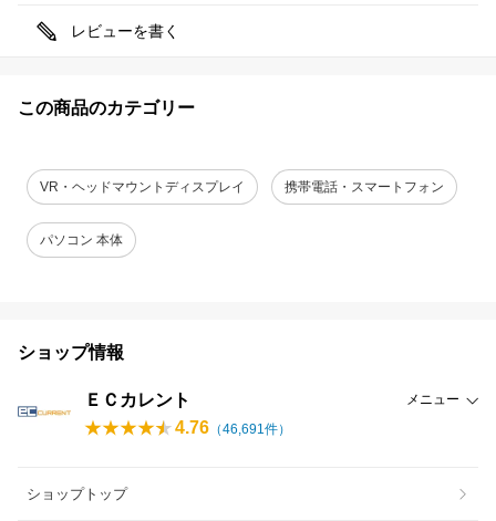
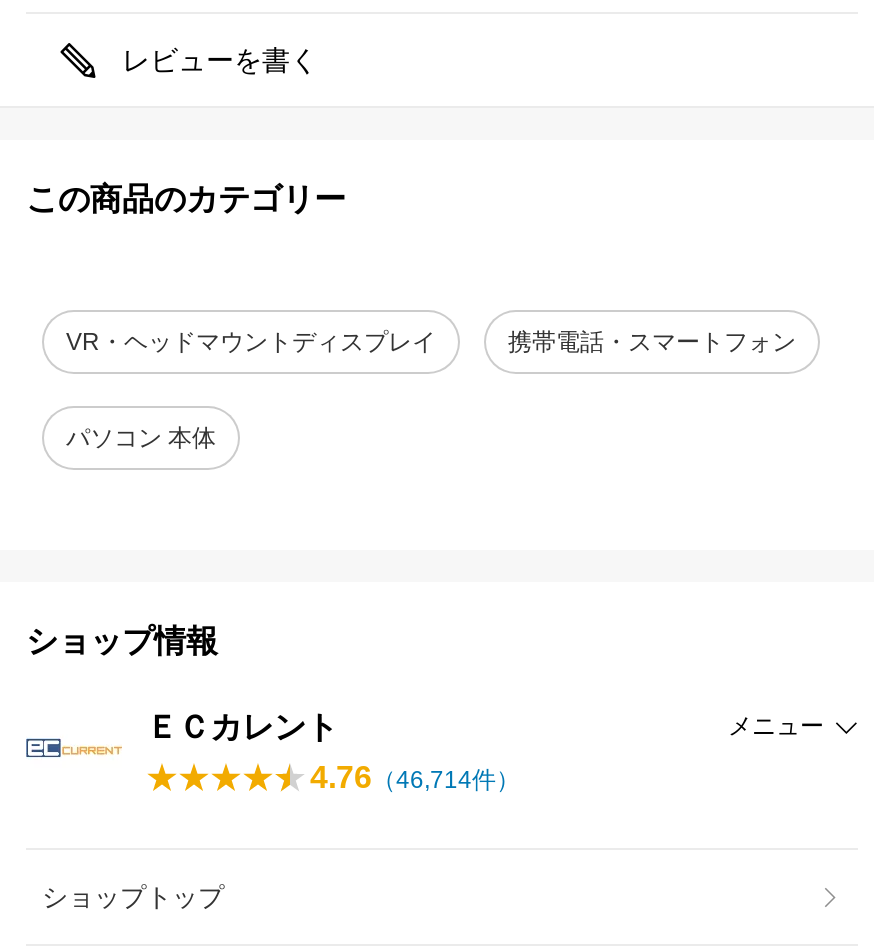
- 4.76（46,691件）
+ 4.76（46,714件）
